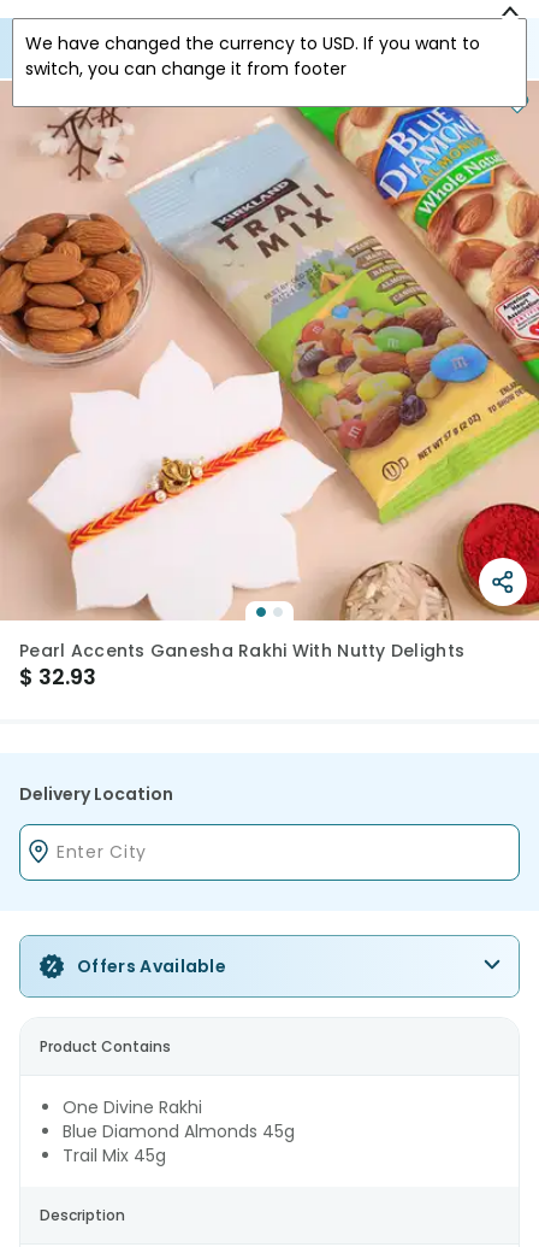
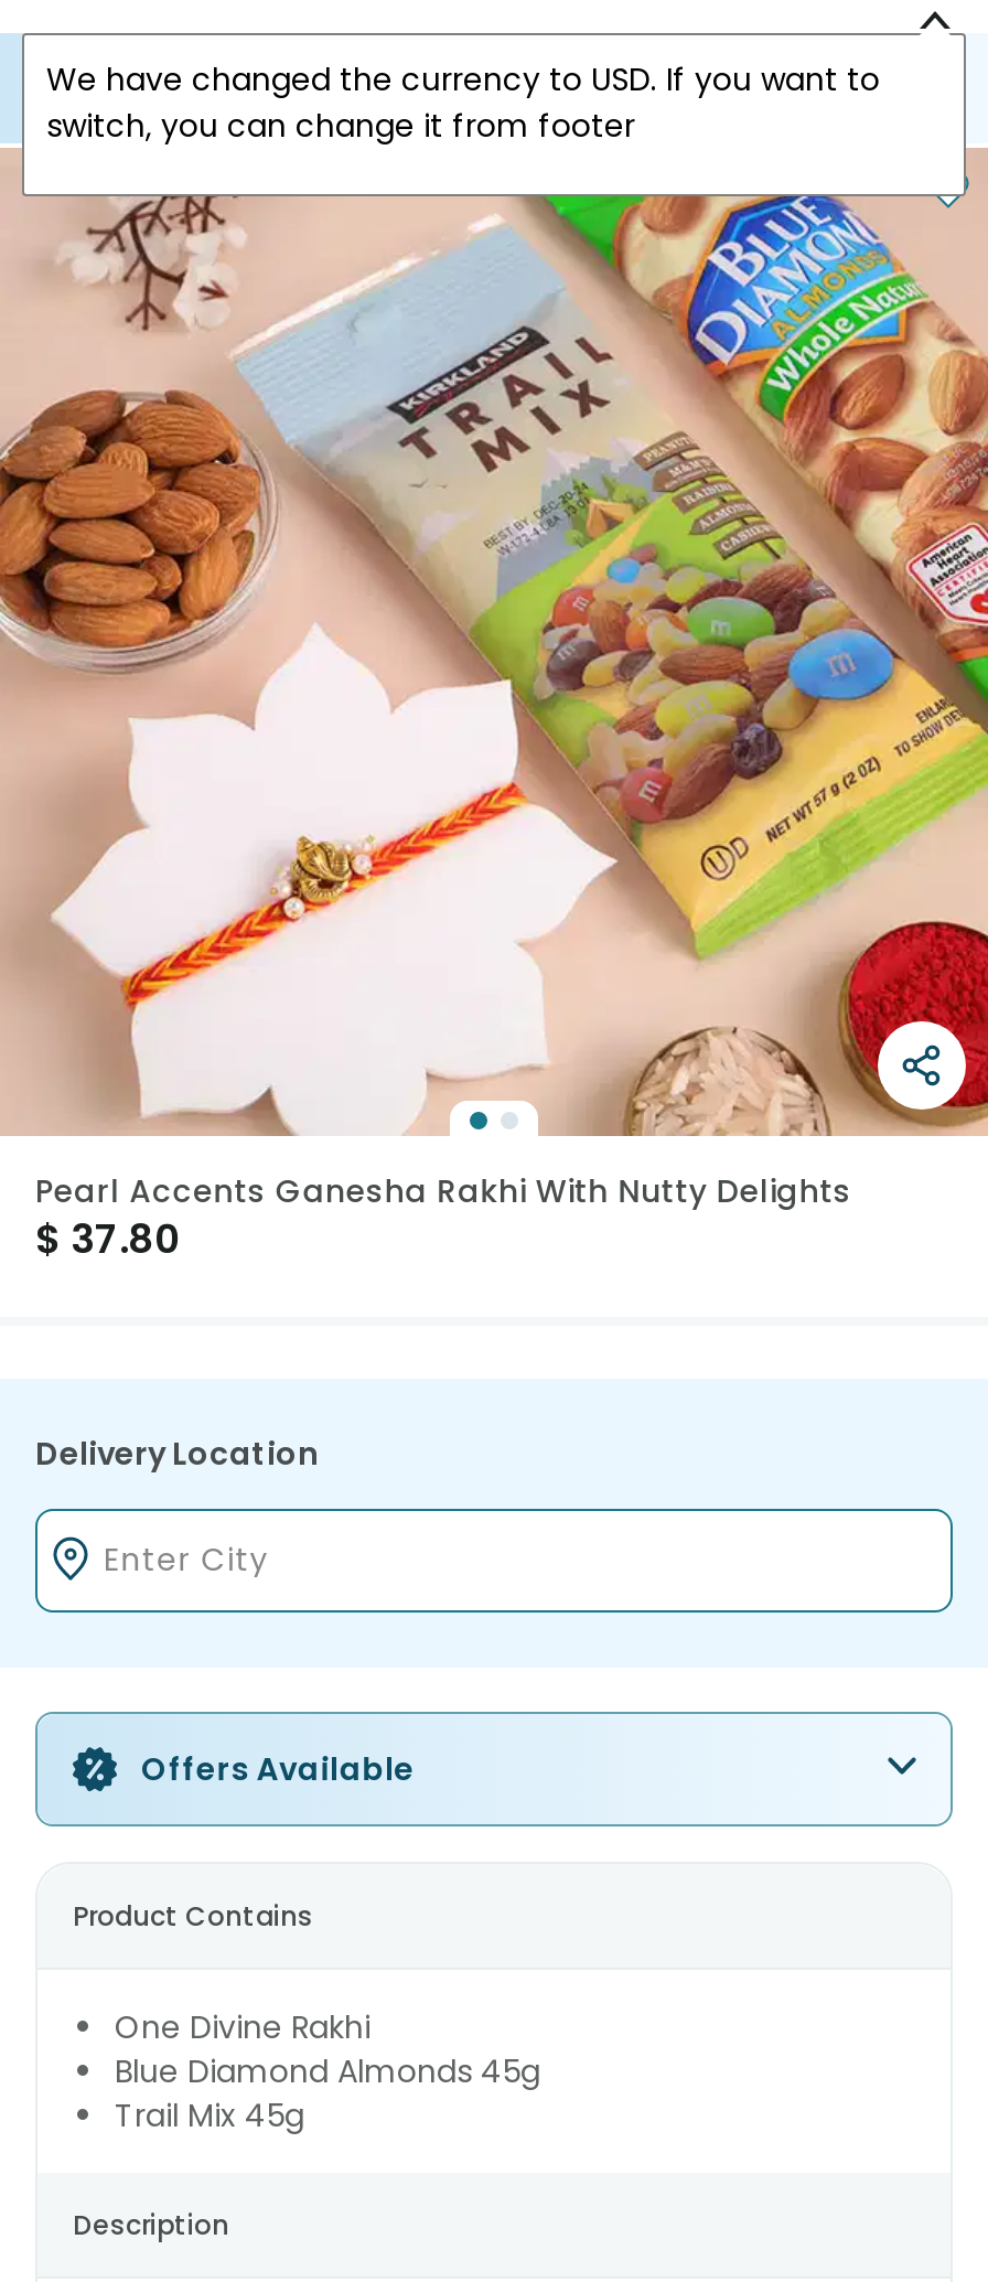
- $ 32.93
+ $ 37.80
